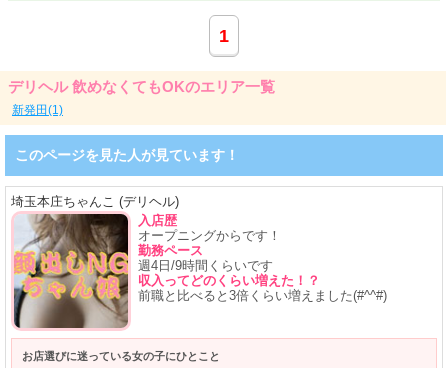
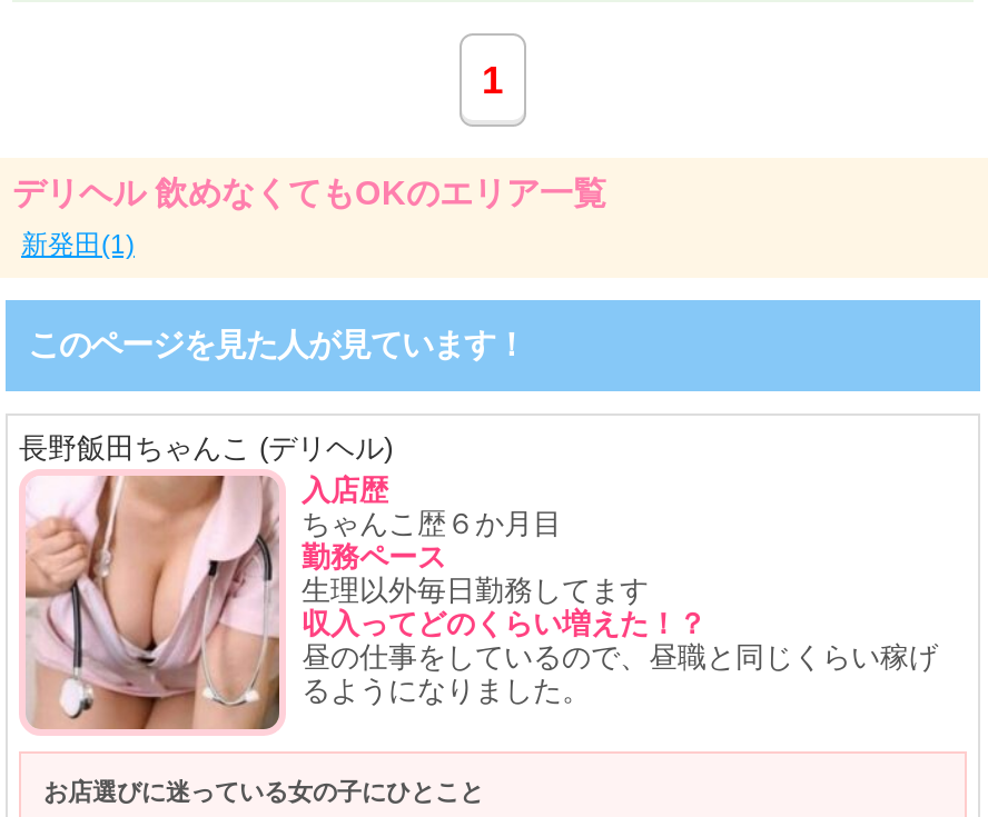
- 埼玉本庄ちゃんこ (デリヘル)
+ 長野飯田ちゃんこ (デリヘル)

- [image]
- オープニングからです！
+ [image]
+ ちゃんこ歴６か月目

- 週4日/9時間くらいです
+ 生理以外毎日勤務してます

- 前職と比べると3倍くらい増えました(#^^#)
+ 昼の仕事をしているので、昼職と同じくらい稼げ
+ るようになりました。
